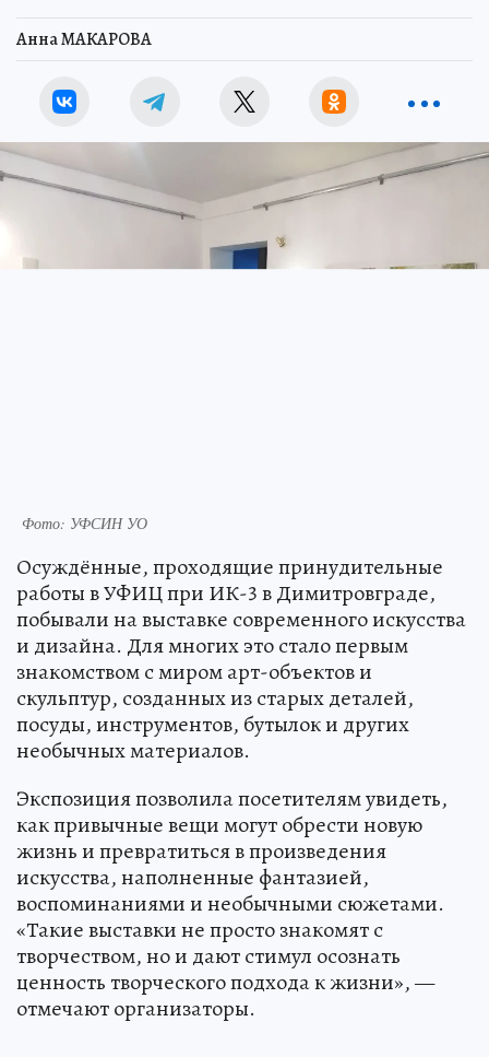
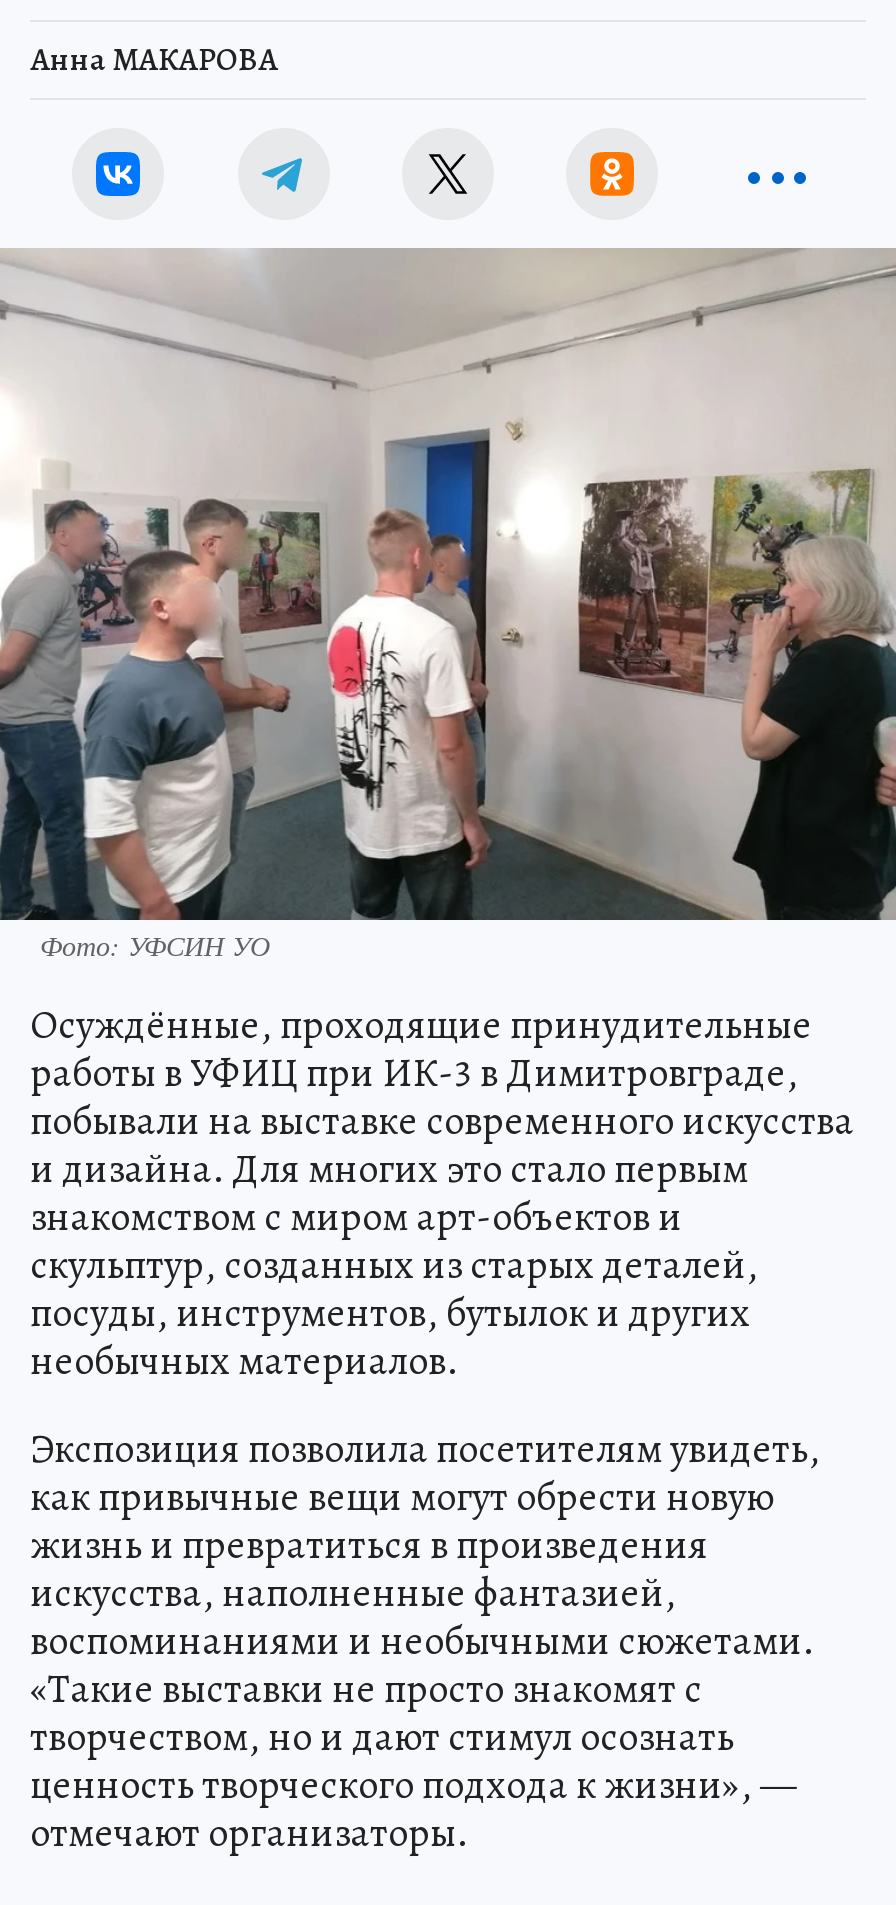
+ [image]
